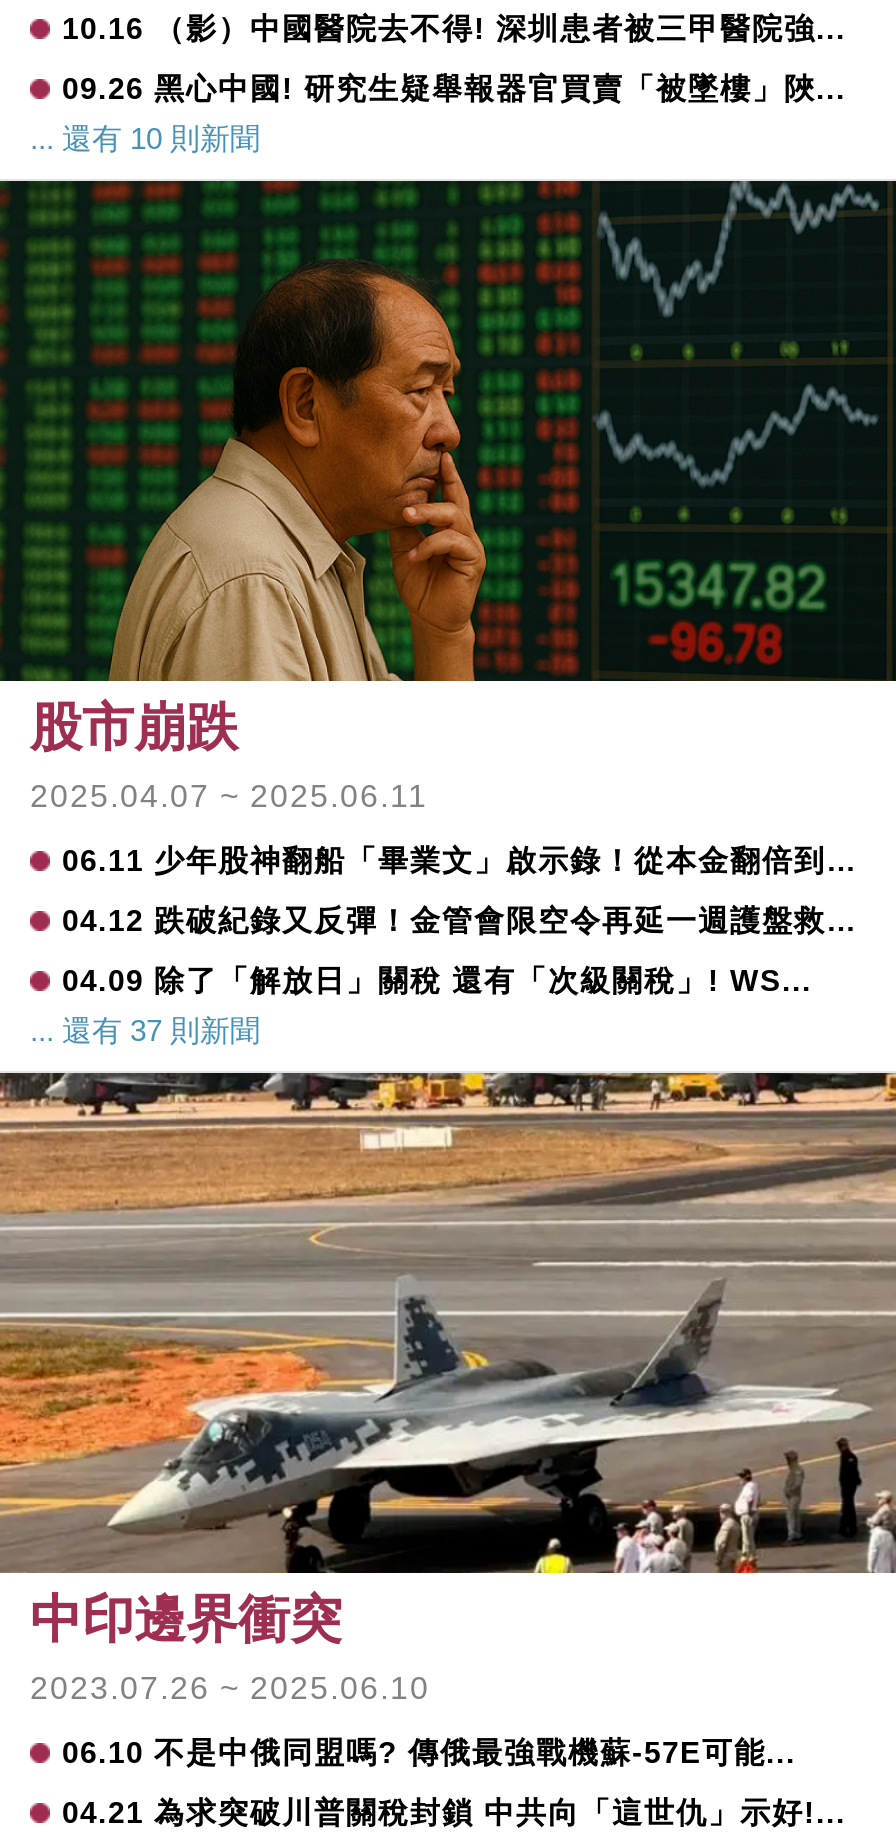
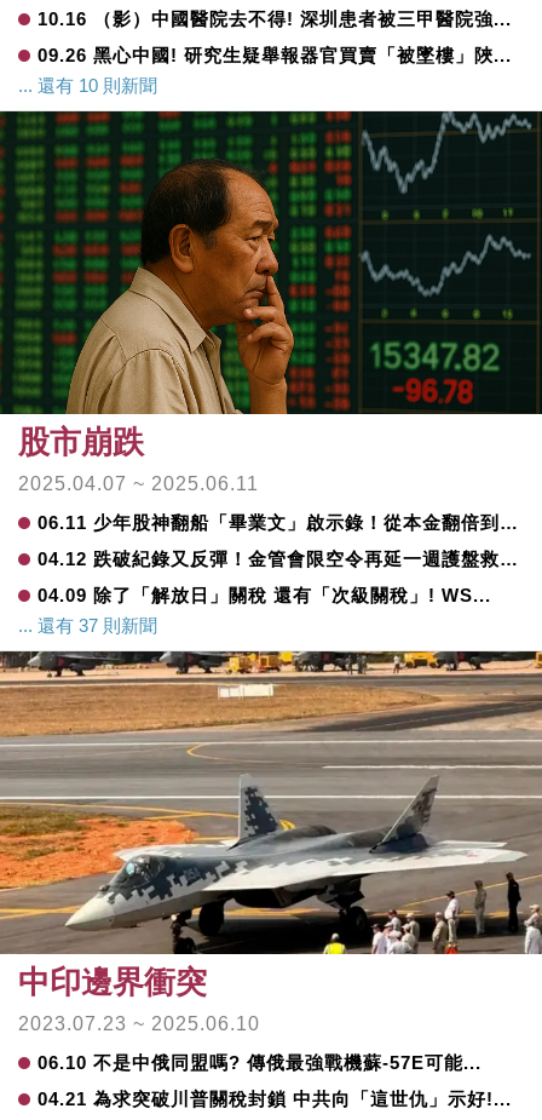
- 2023.07.26 ~ 2025.06.10
+ 2023.07.23 ~ 2025.06.10
